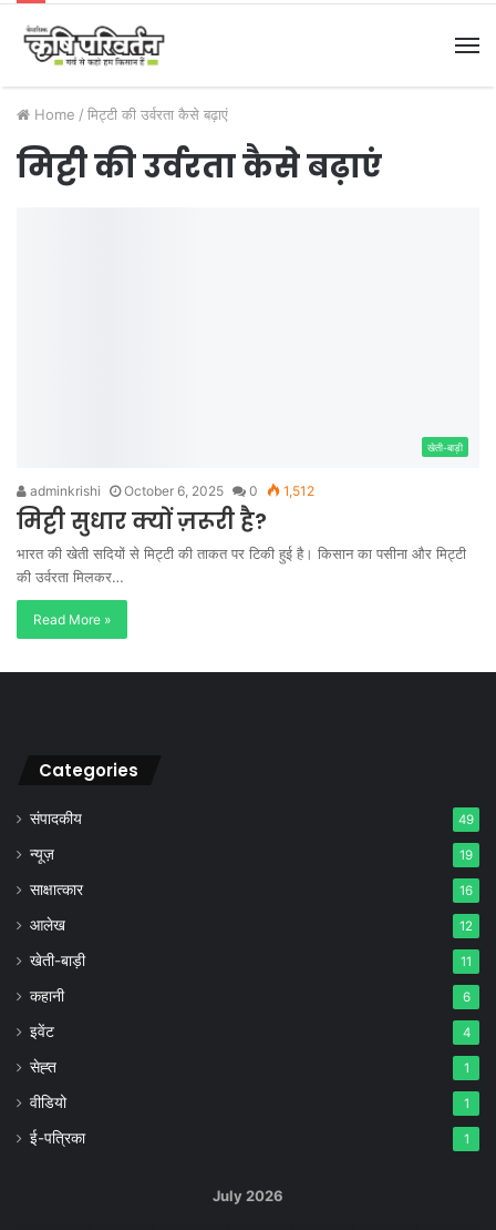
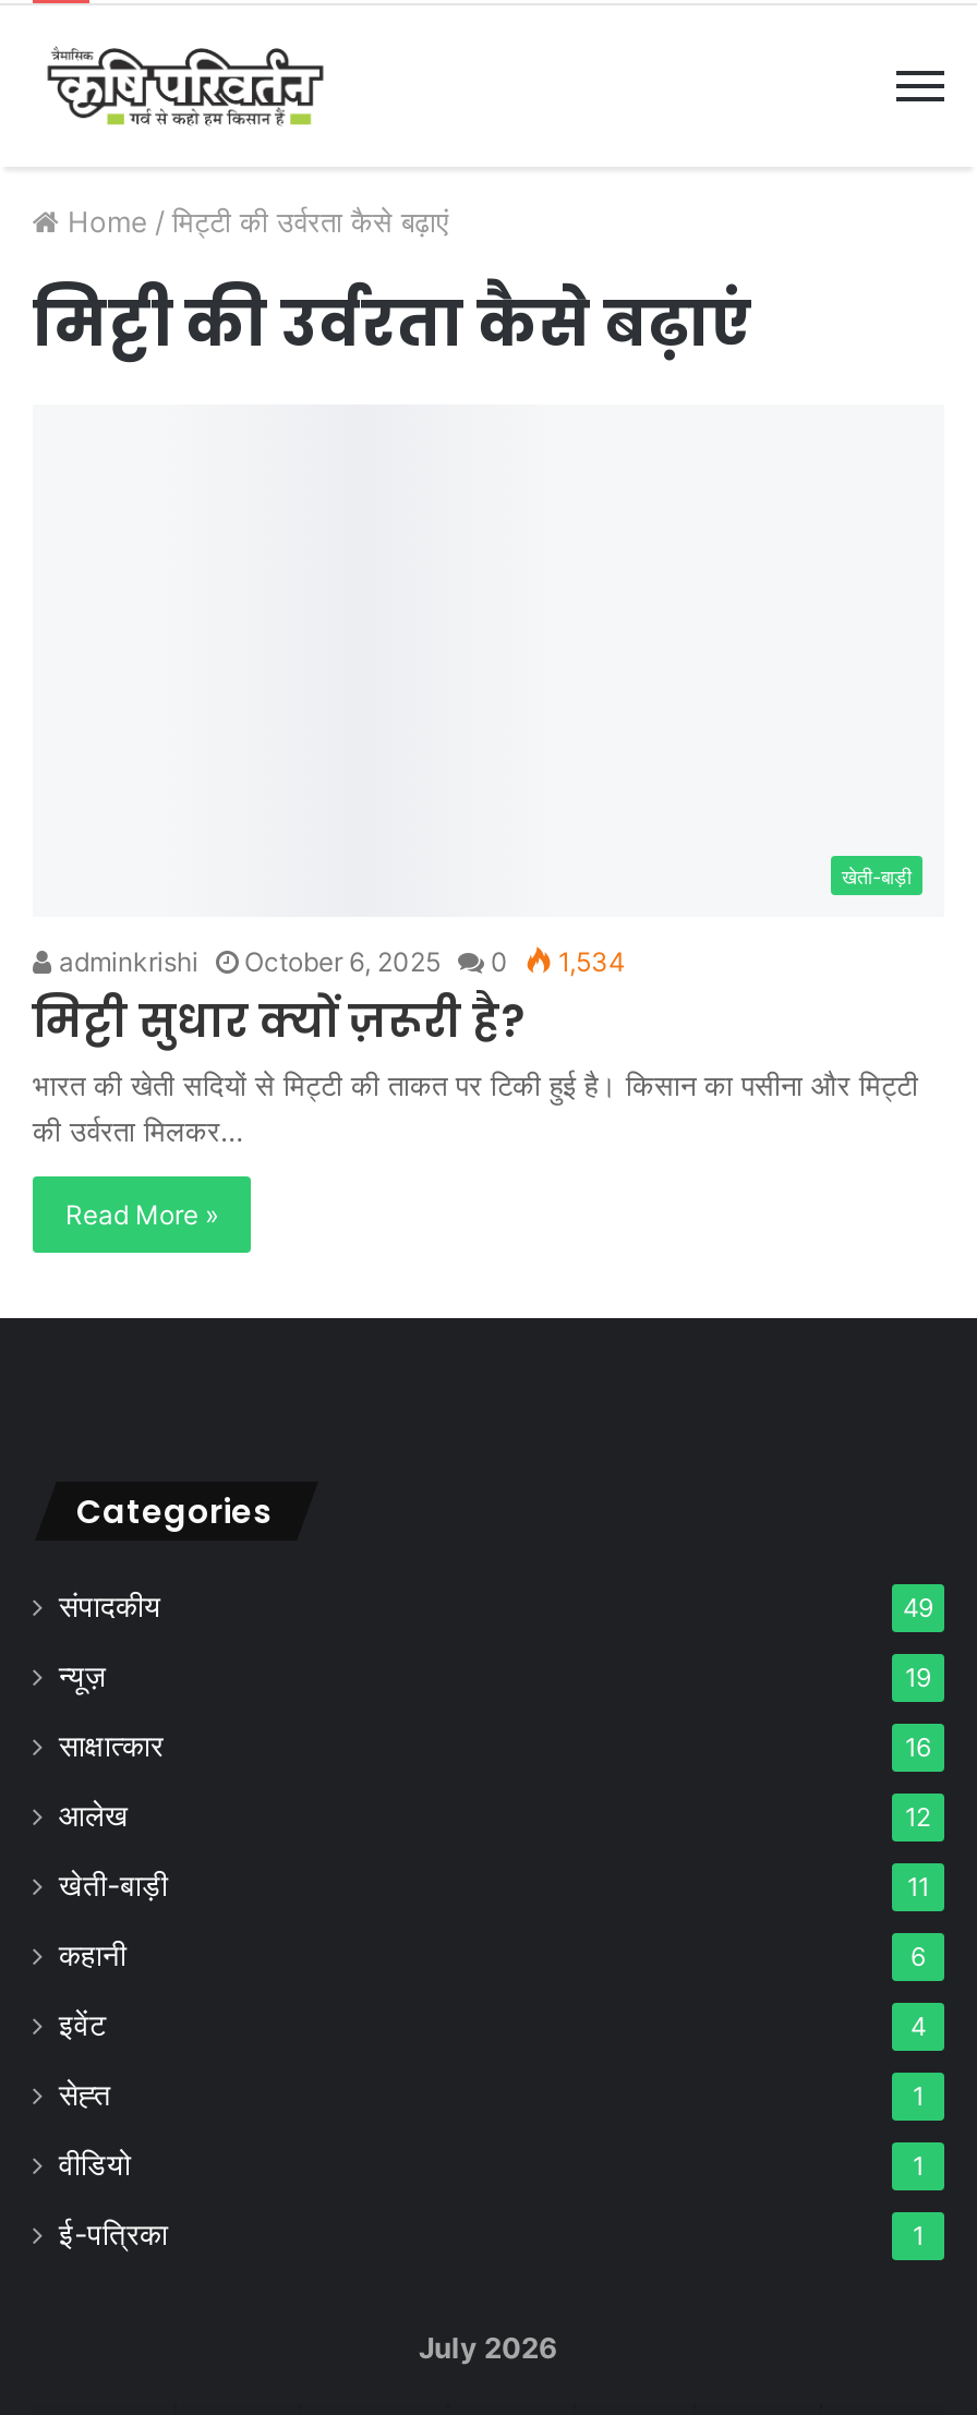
- adminkrishi October 6, 2025 0 1,512
+ adminkrishi October 6, 2025 0 1,534
